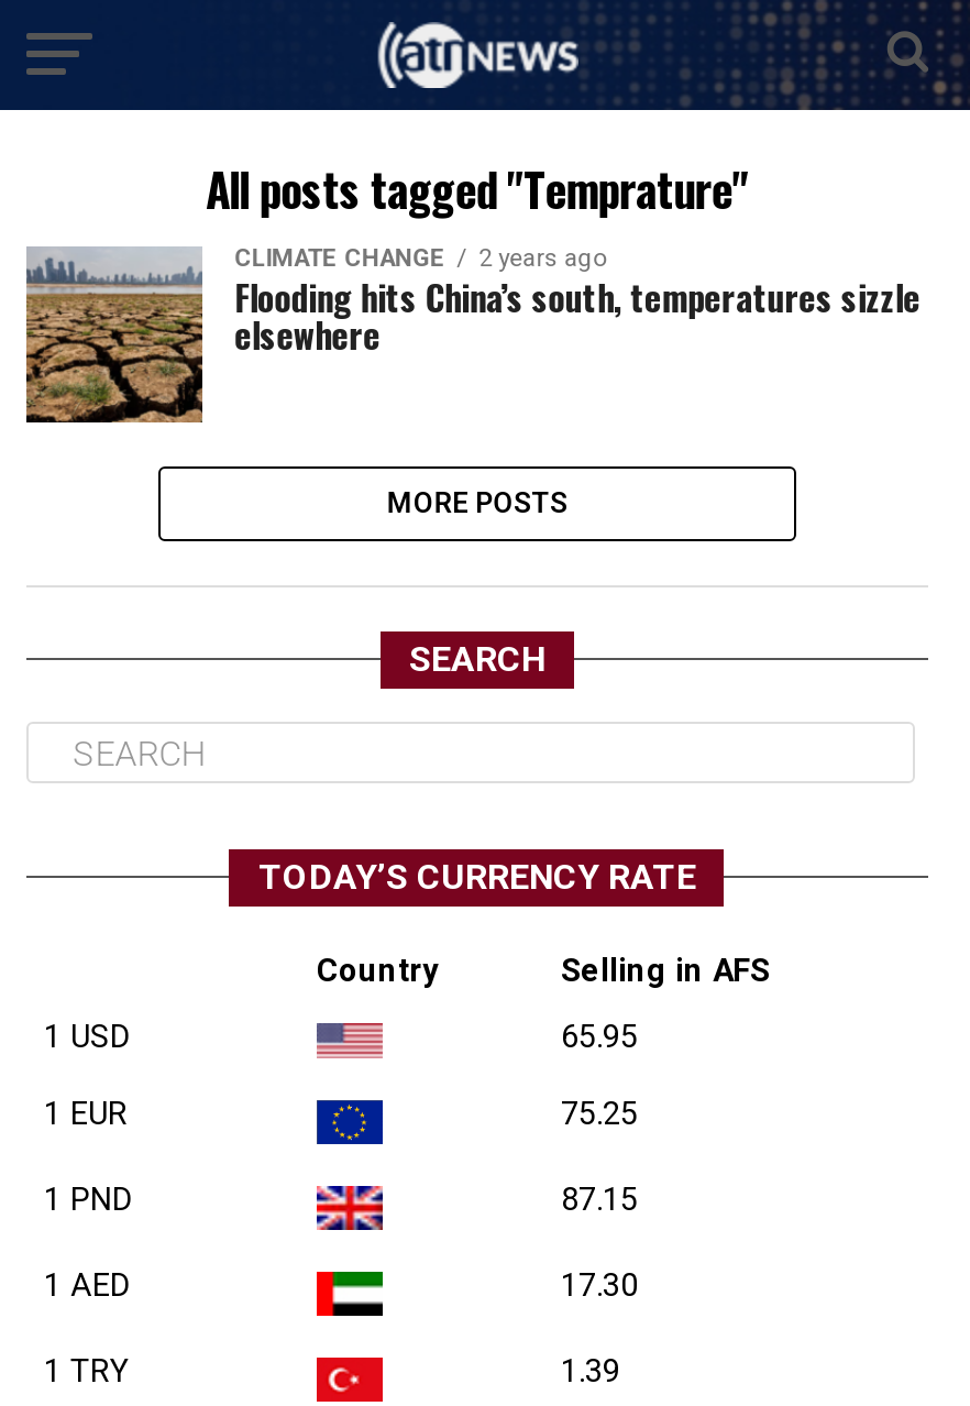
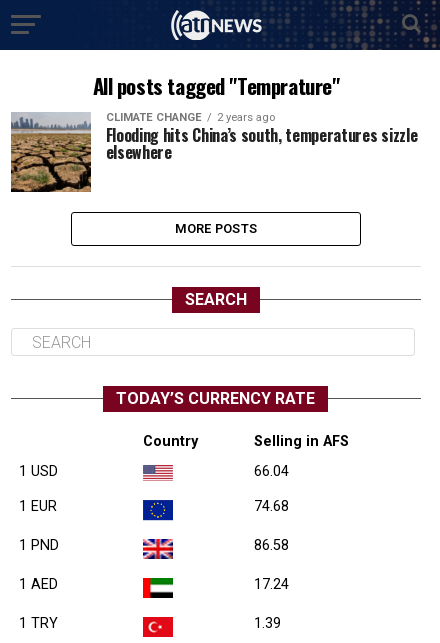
- 65.95
+ 66.04

- 75.25
+ 74.68

- 87.15
+ 86.58

- 17.30
+ 17.24
